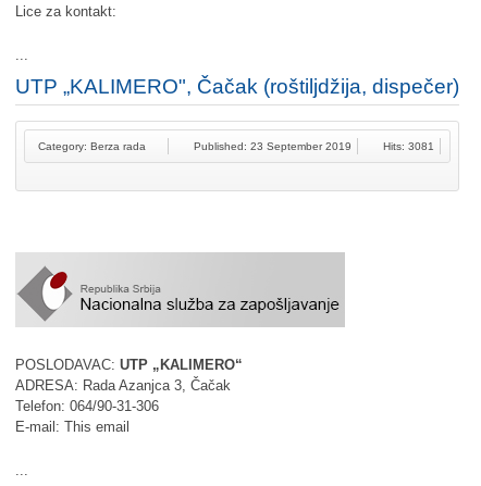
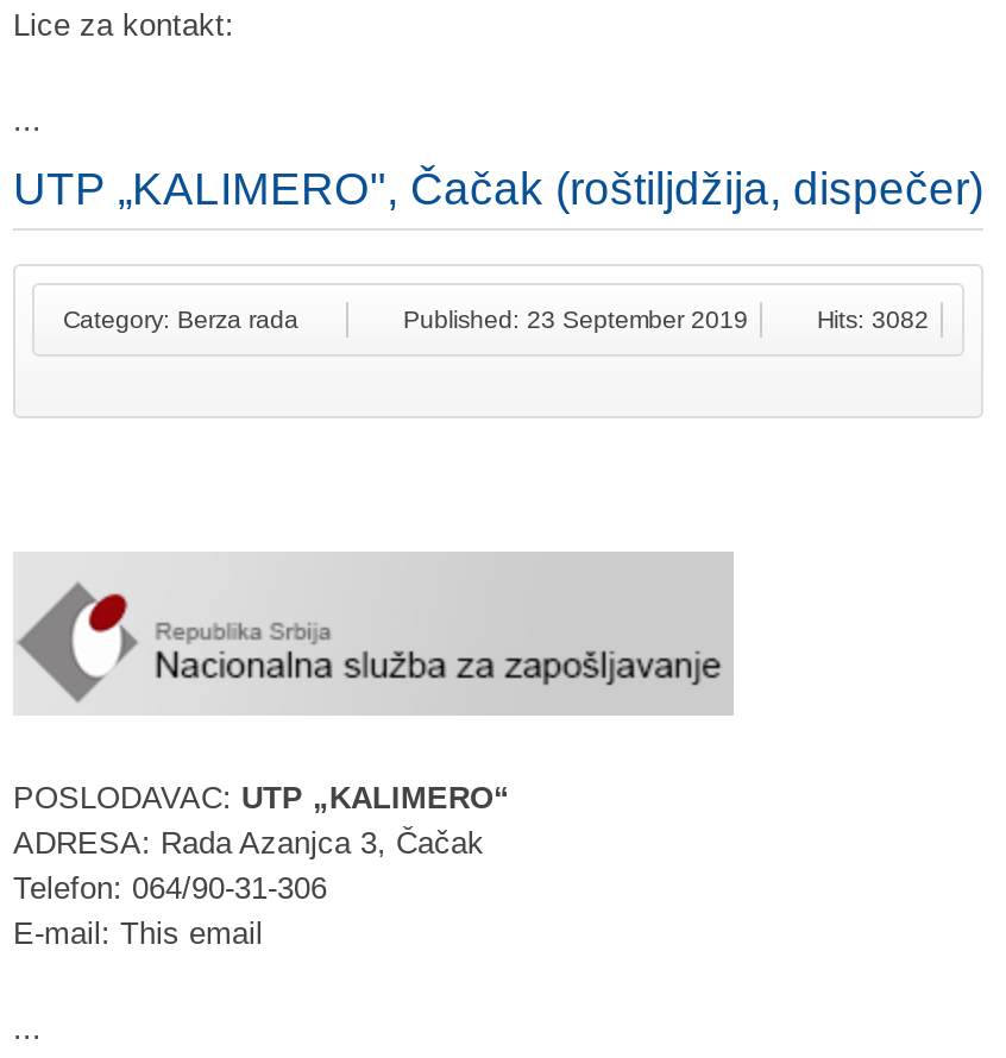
- Hits: 3081
+ Hits: 3082
